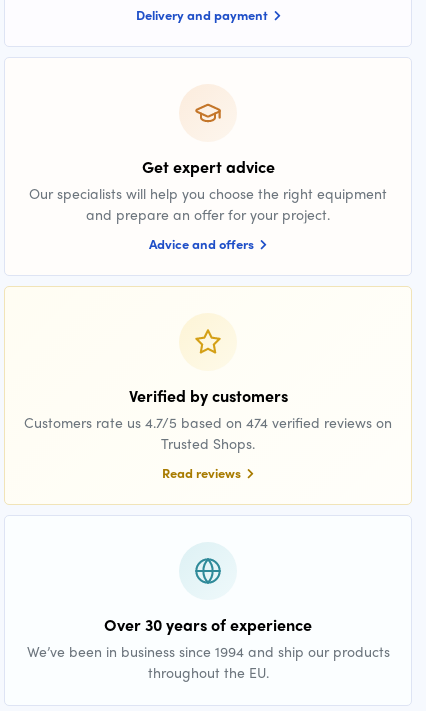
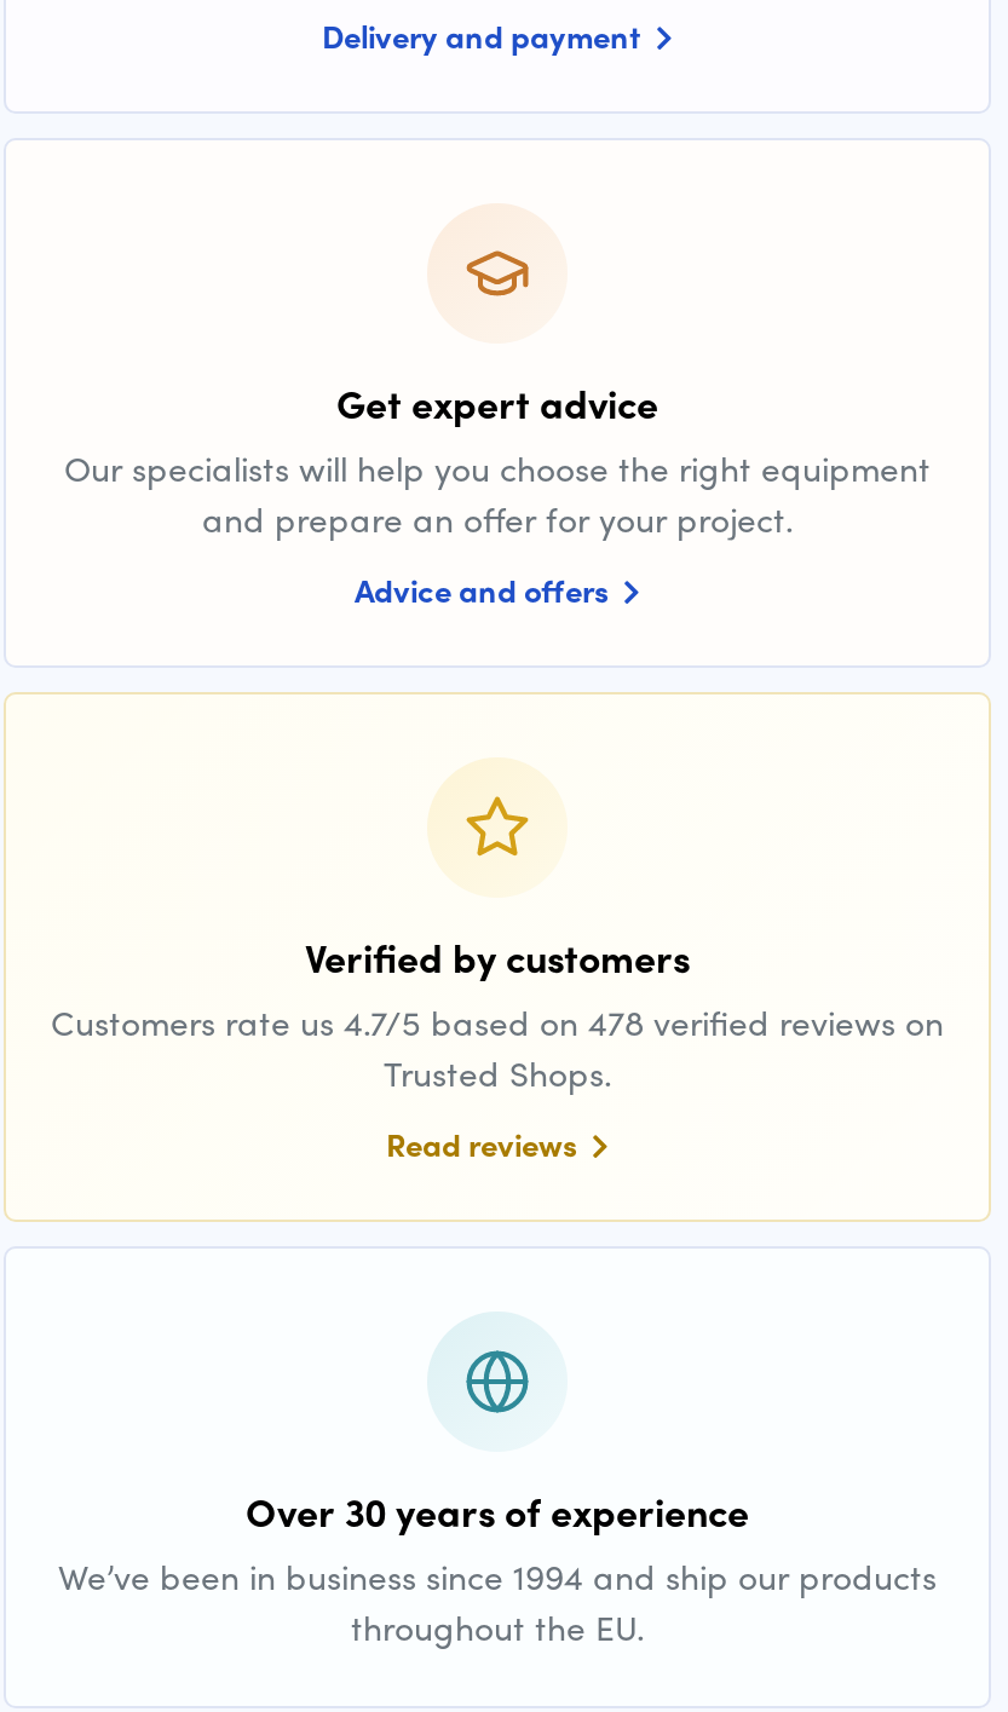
- Customers rate us 4.7/5 based on 474 verified reviews on
+ Customers rate us 4.7/5 based on 478 verified reviews on
